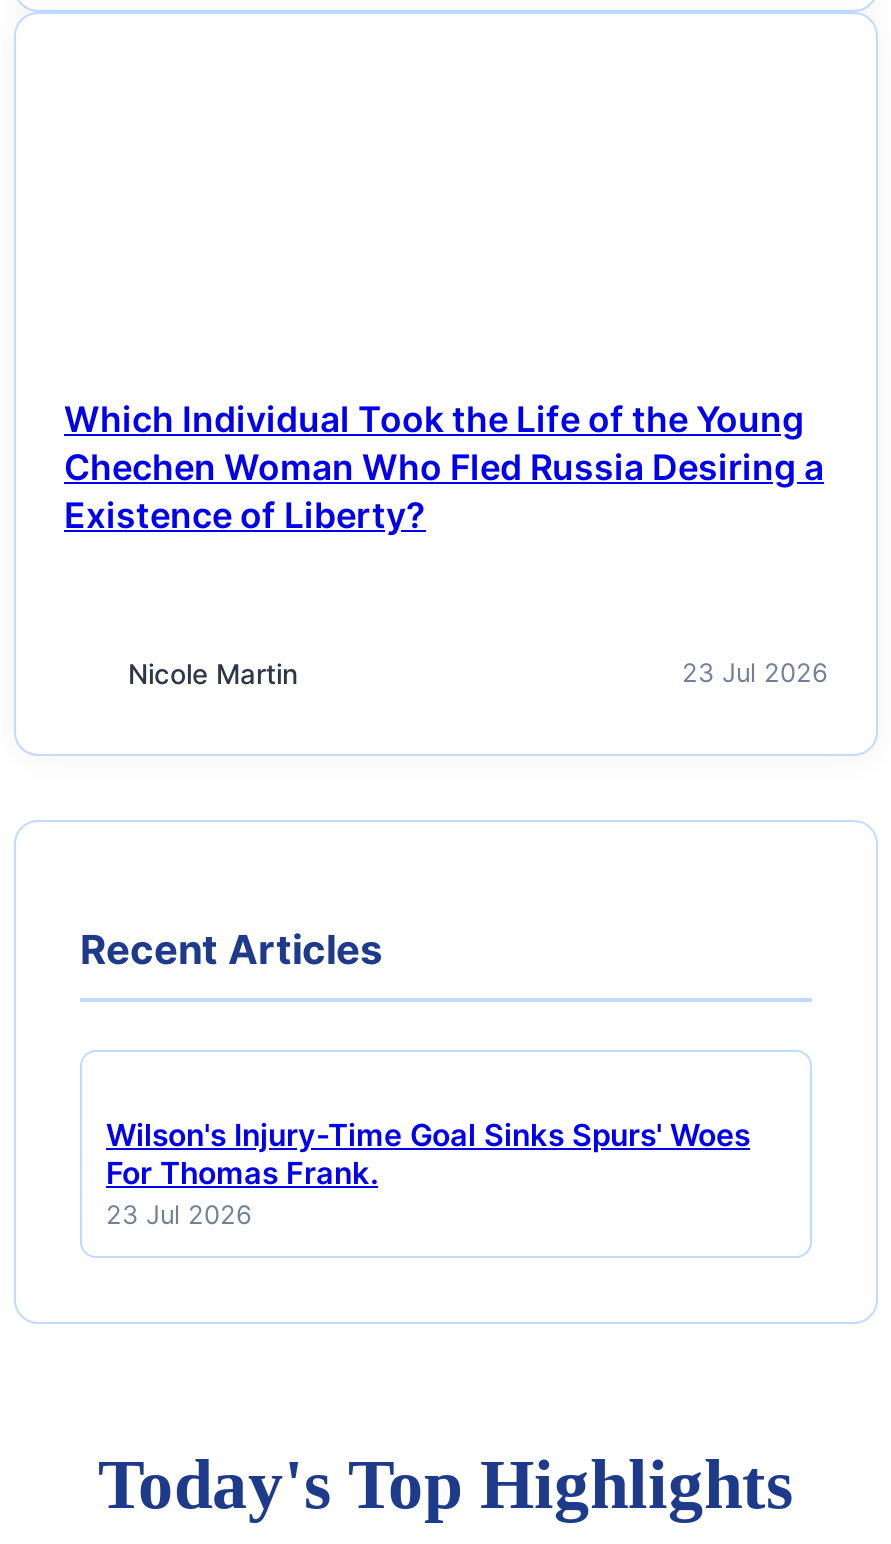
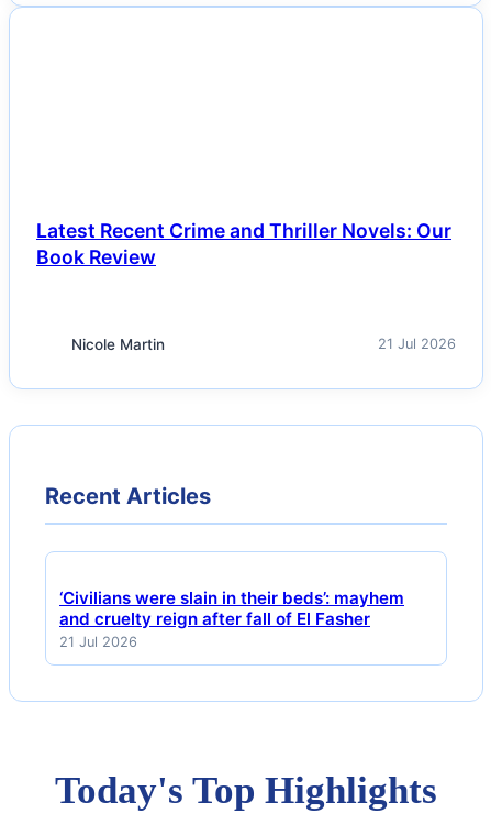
- Which Individual Took the Life of the Young
- Chechen Woman Who Fled Russia Desiring a
- Existence of Liberty?
+ Latest Recent Crime and Thriller Novels: Our
+ Book Review

- 23 Jul 2026
+ 21 Jul 2026

- Wilson's Injury-Time Goal Sinks Spurs' Woes
- For Thomas Frank.
- 23 Jul 2026
+ ‘Civilians were slain in their beds’: mayhem
+ and cruelty reign after fall of El Fasher
+ 21 Jul 2026
